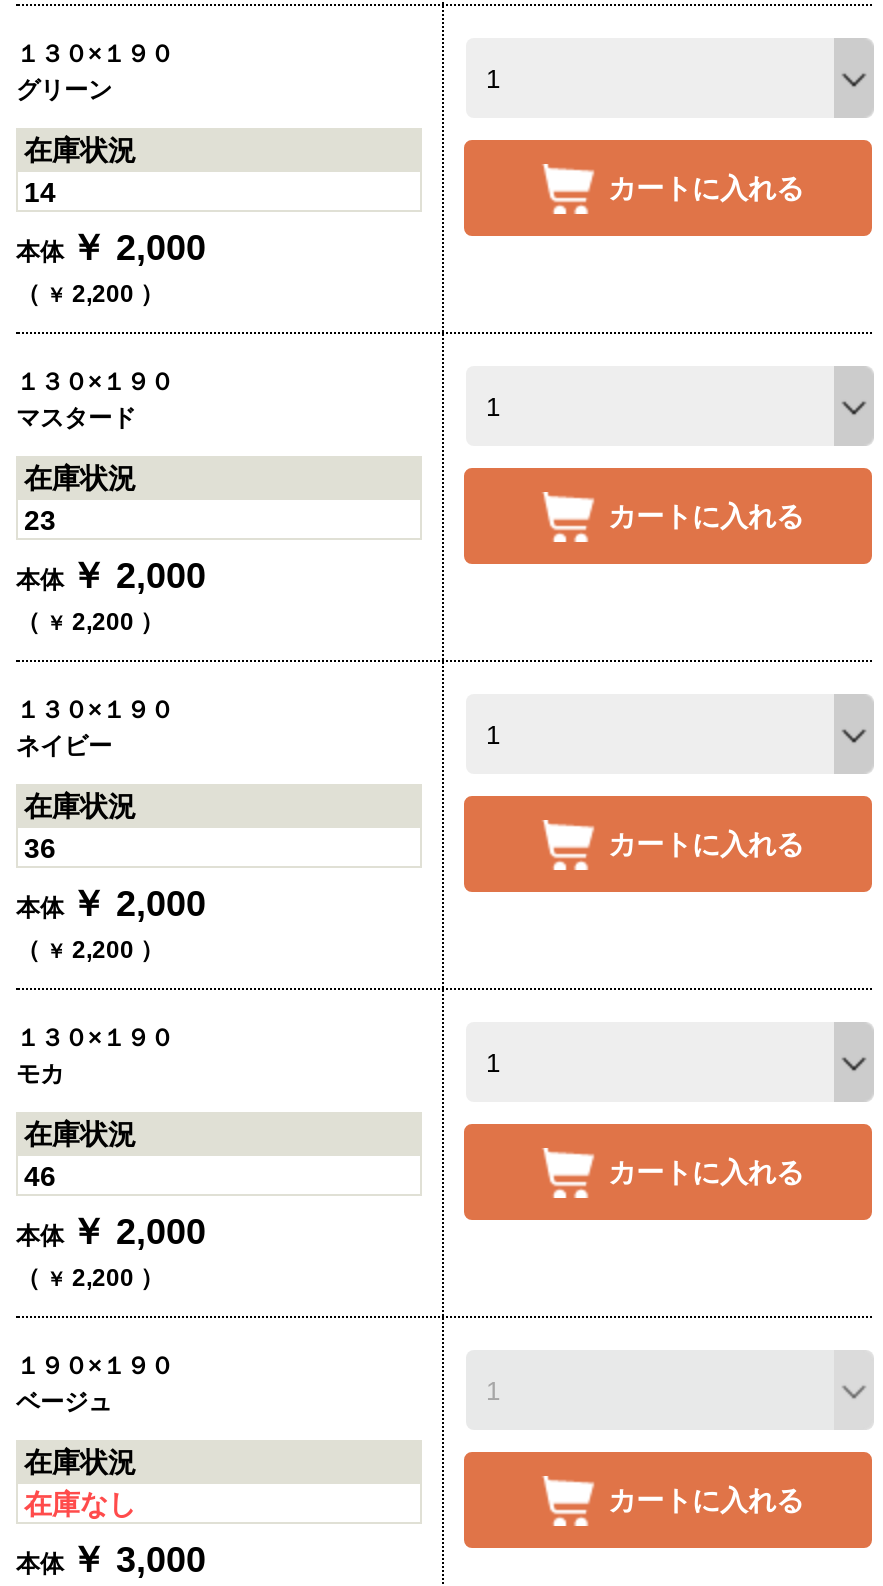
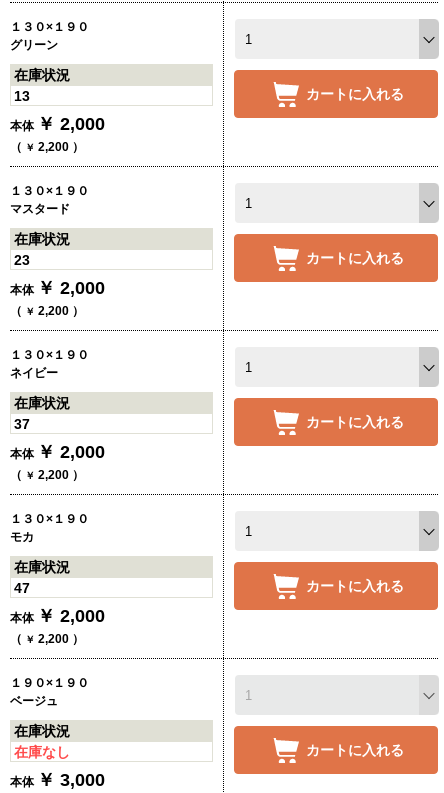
- 14
+ 13

- 36
+ 37

- 46
+ 47
